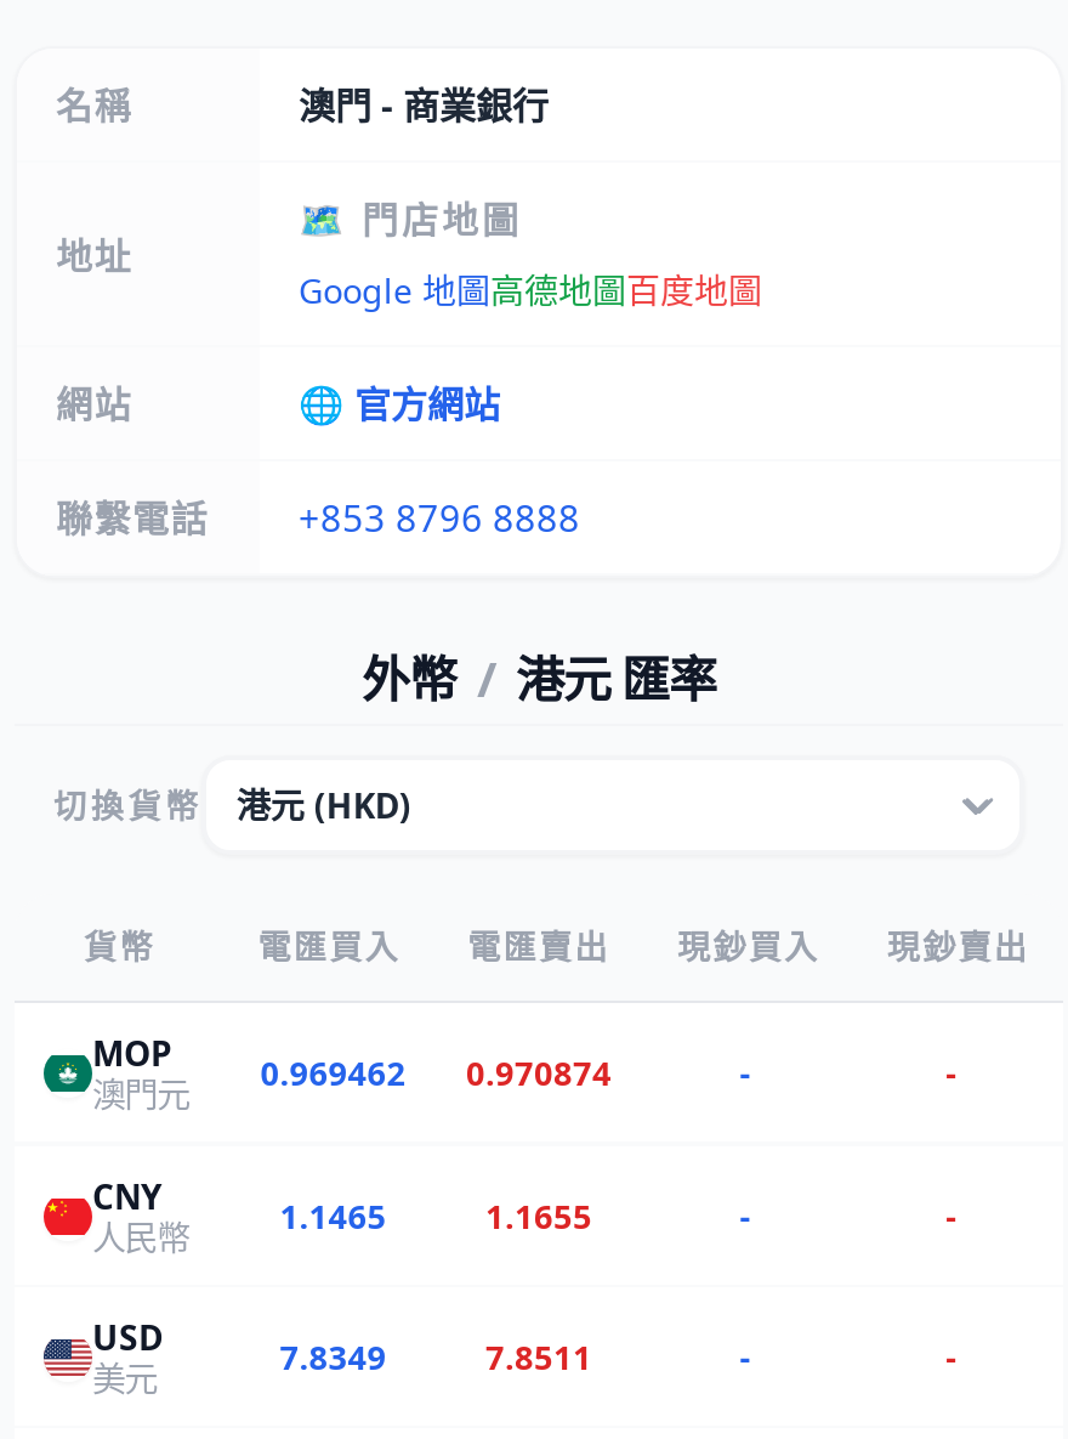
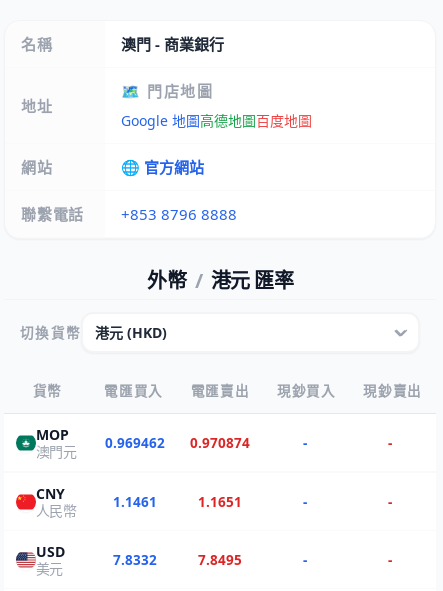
- 1.1465
+ 1.1461

- 1.1655
+ 1.1651

- 7.8349
+ 7.8332

- 7.8511
+ 7.8495
